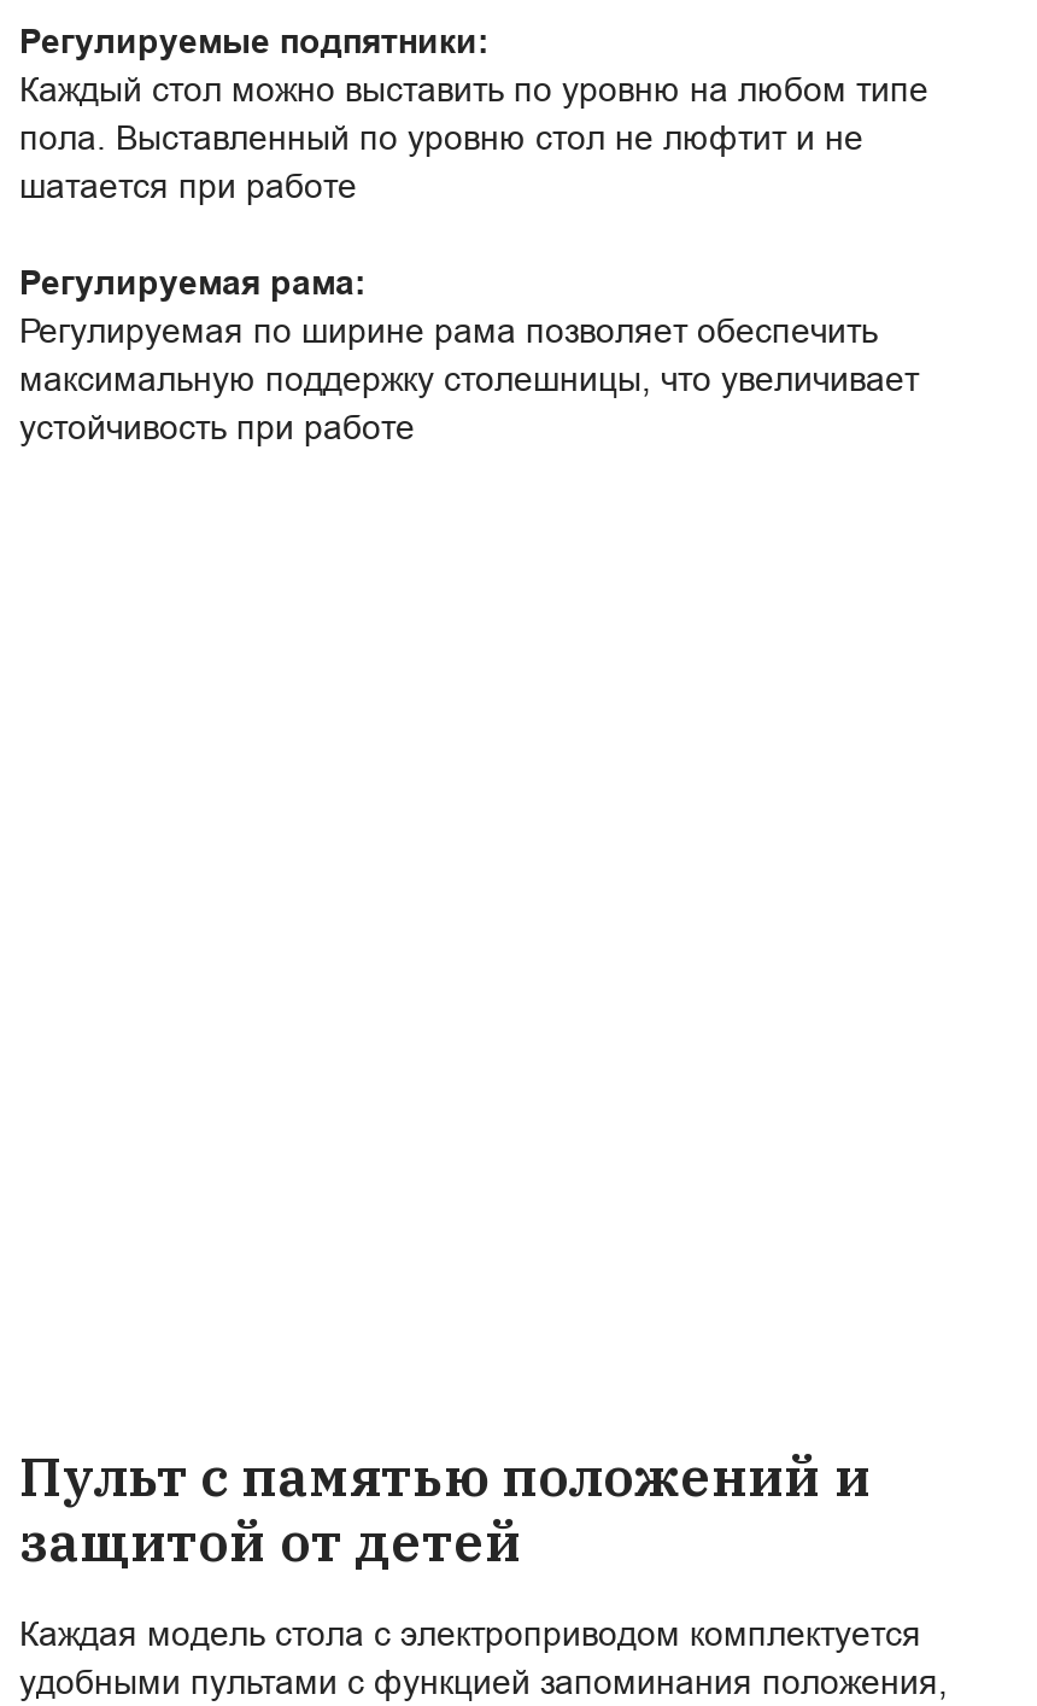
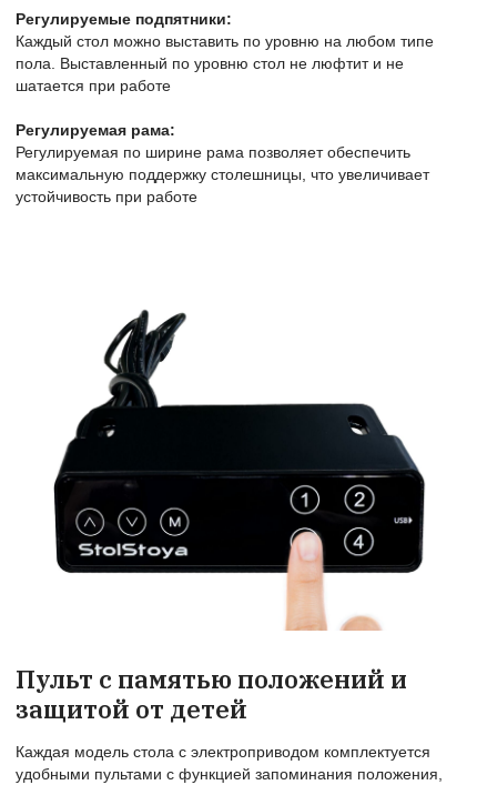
+ [image]
